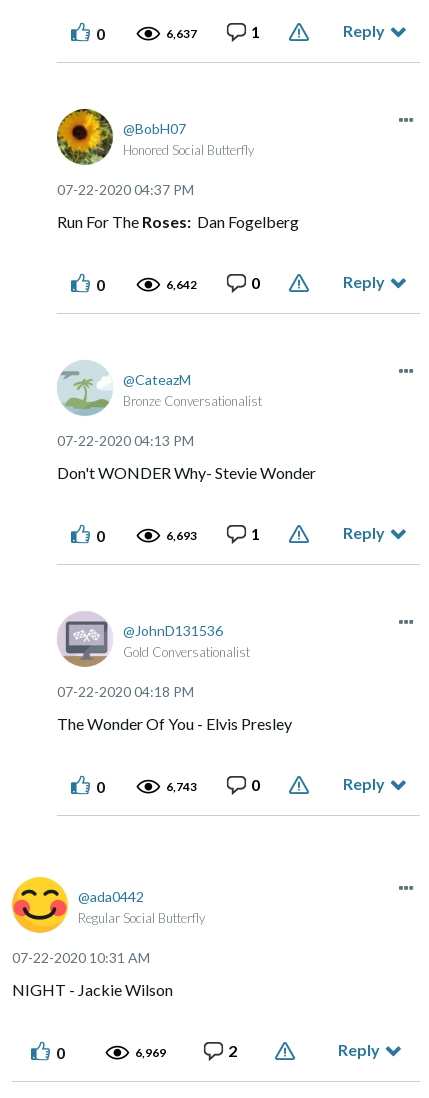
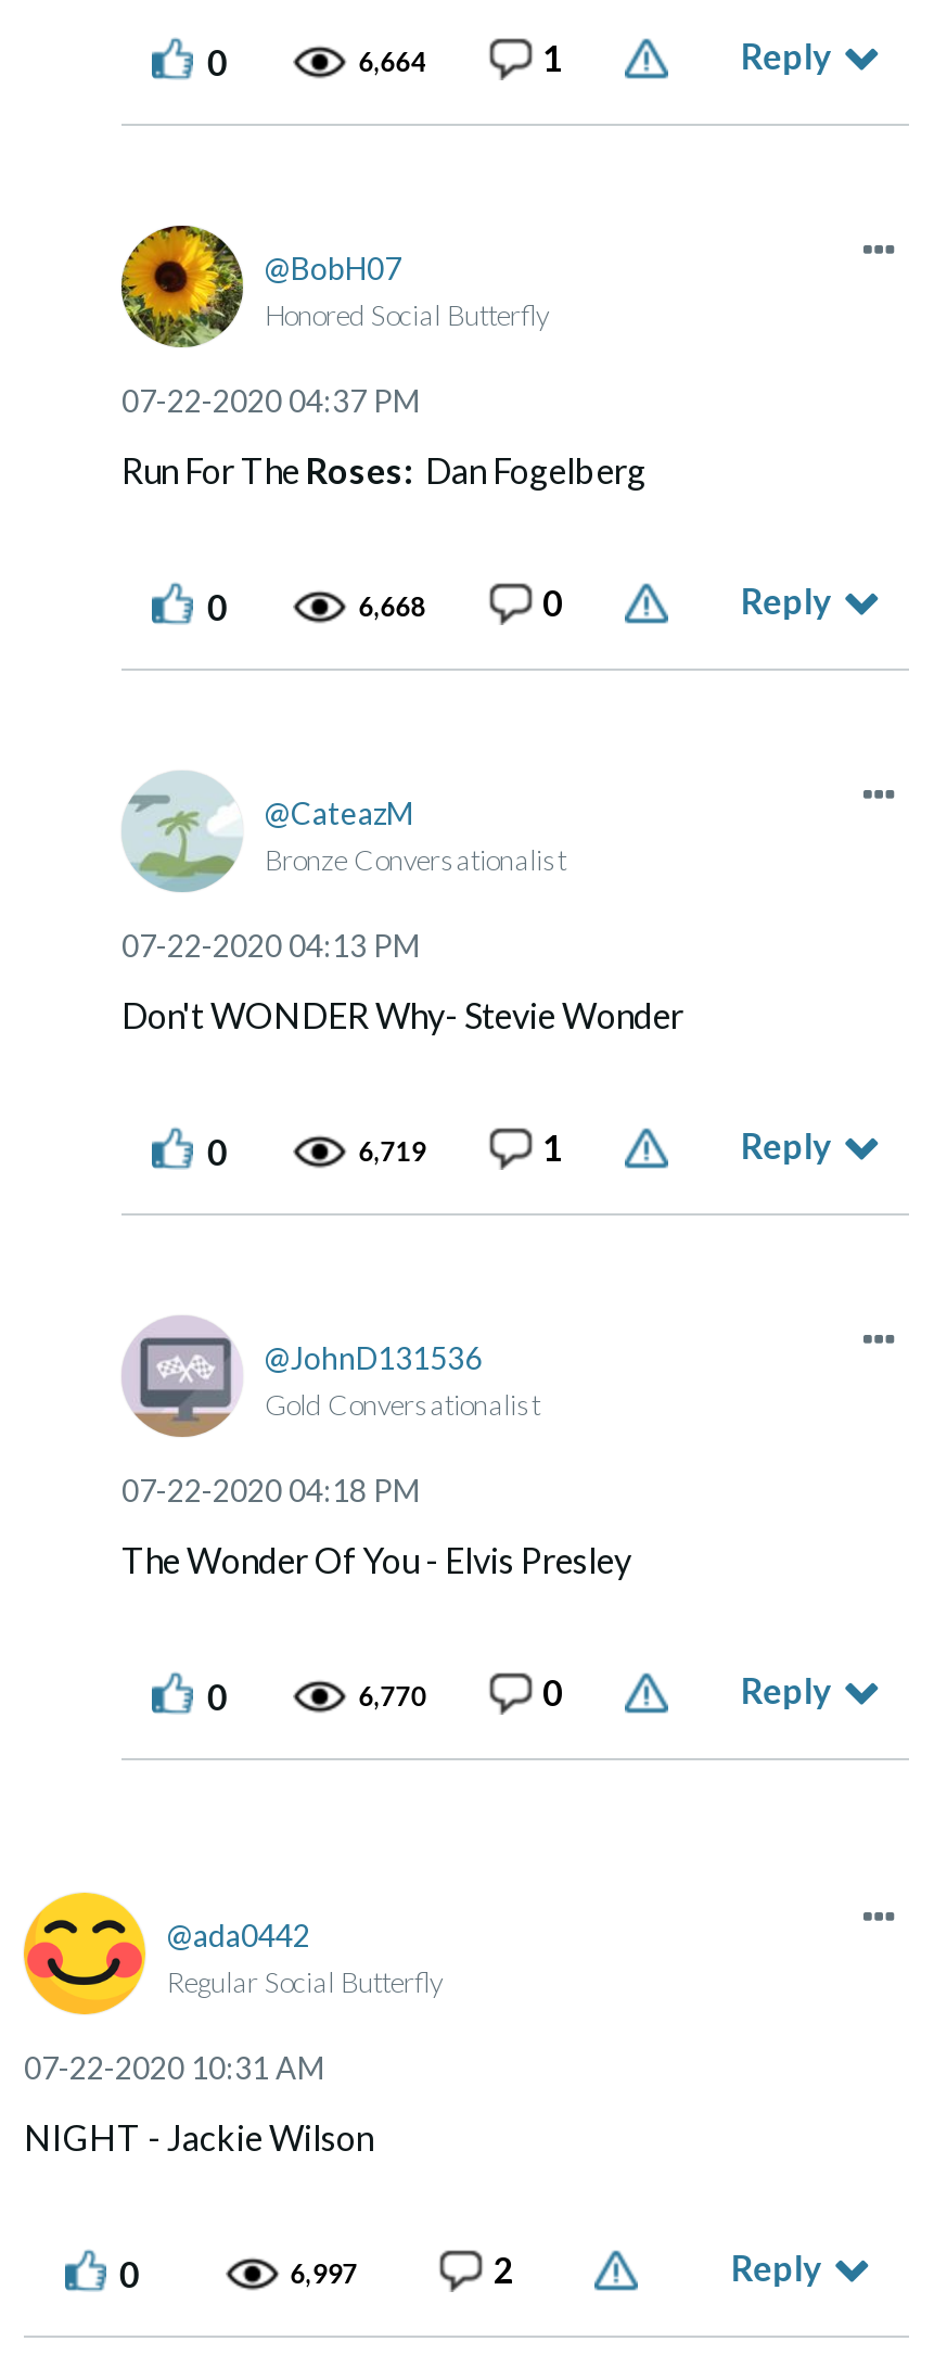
- 6,637
+ 6,664

- 6,642
+ 6,668

- 6,693
+ 6,719

- 6,743
+ 6,770

- 6,969
+ 6,997
